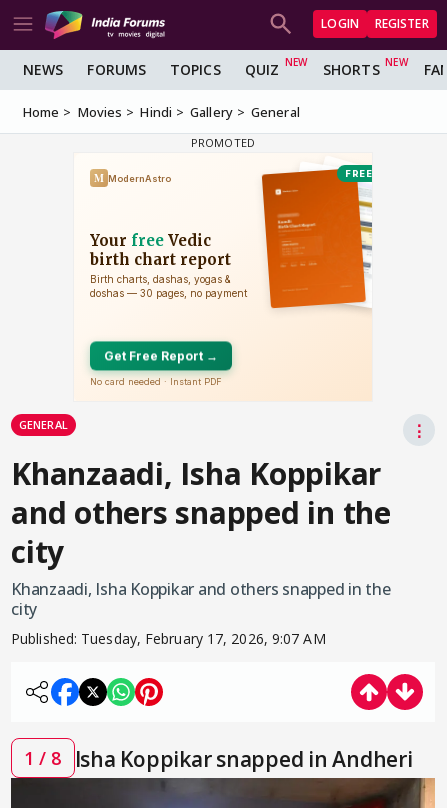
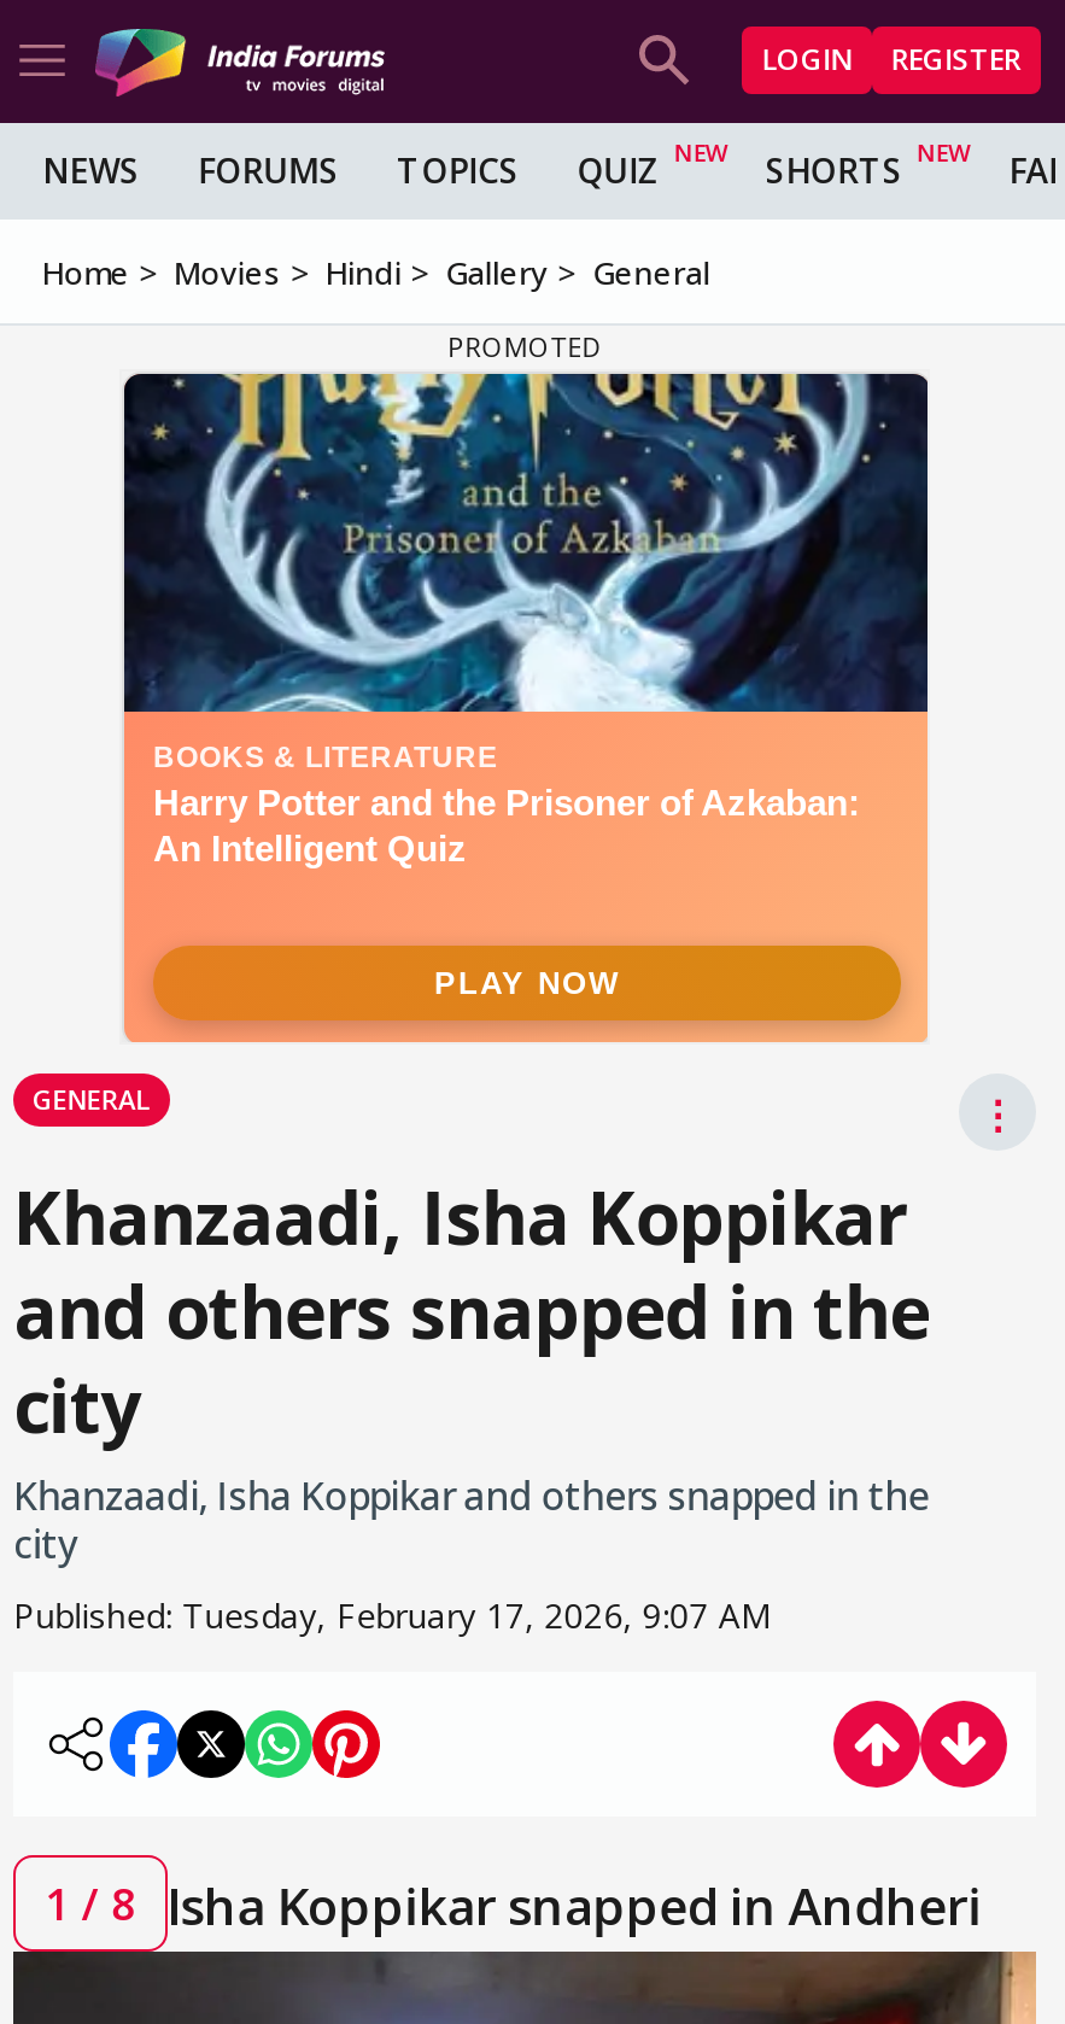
- [image]
+ [image]
